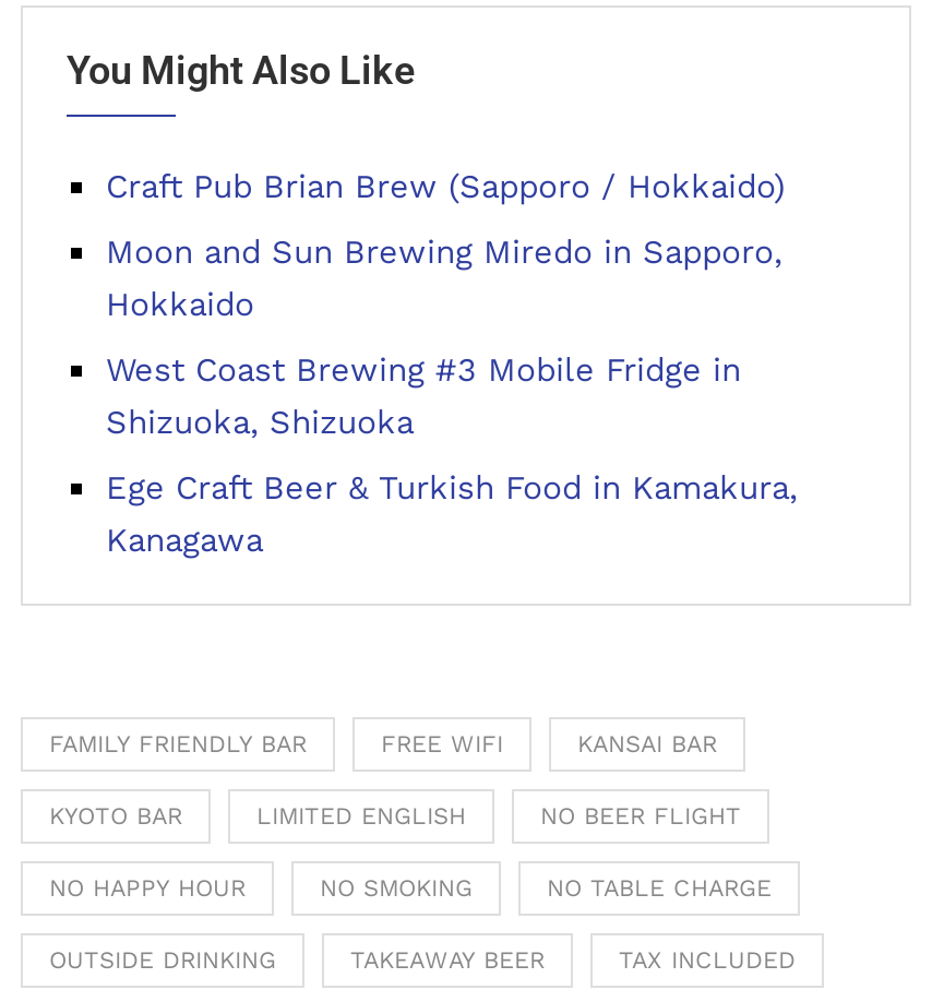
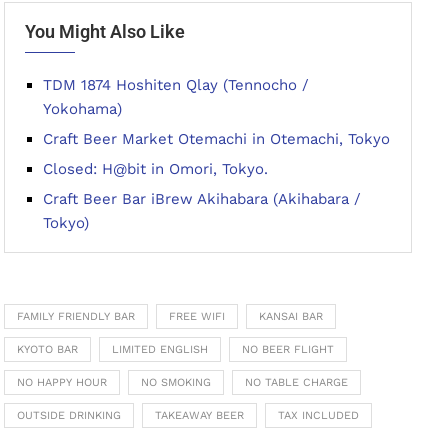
- Craft Pub Brian Brew (Sapporo / Hokkaido)
+ TDM 1874 Hoshiten Qlay (Tennocho /
+ Yokohama)

- Moon and Sun Brewing Miredo in Sapporo,
- Hokkaido
+ Craft Beer Market Otemachi in Otemachi, Tokyo

- West Coast Brewing #3 Mobile Fridge in
- Shizuoka, Shizuoka
+ Closed: H@bit in Omori, Tokyo.

- Ege Craft Beer & Turkish Food in Kamakura,
- Kanagawa
+ Craft Beer Bar iBrew Akihabara (Akihabara /
+ Tokyo)
